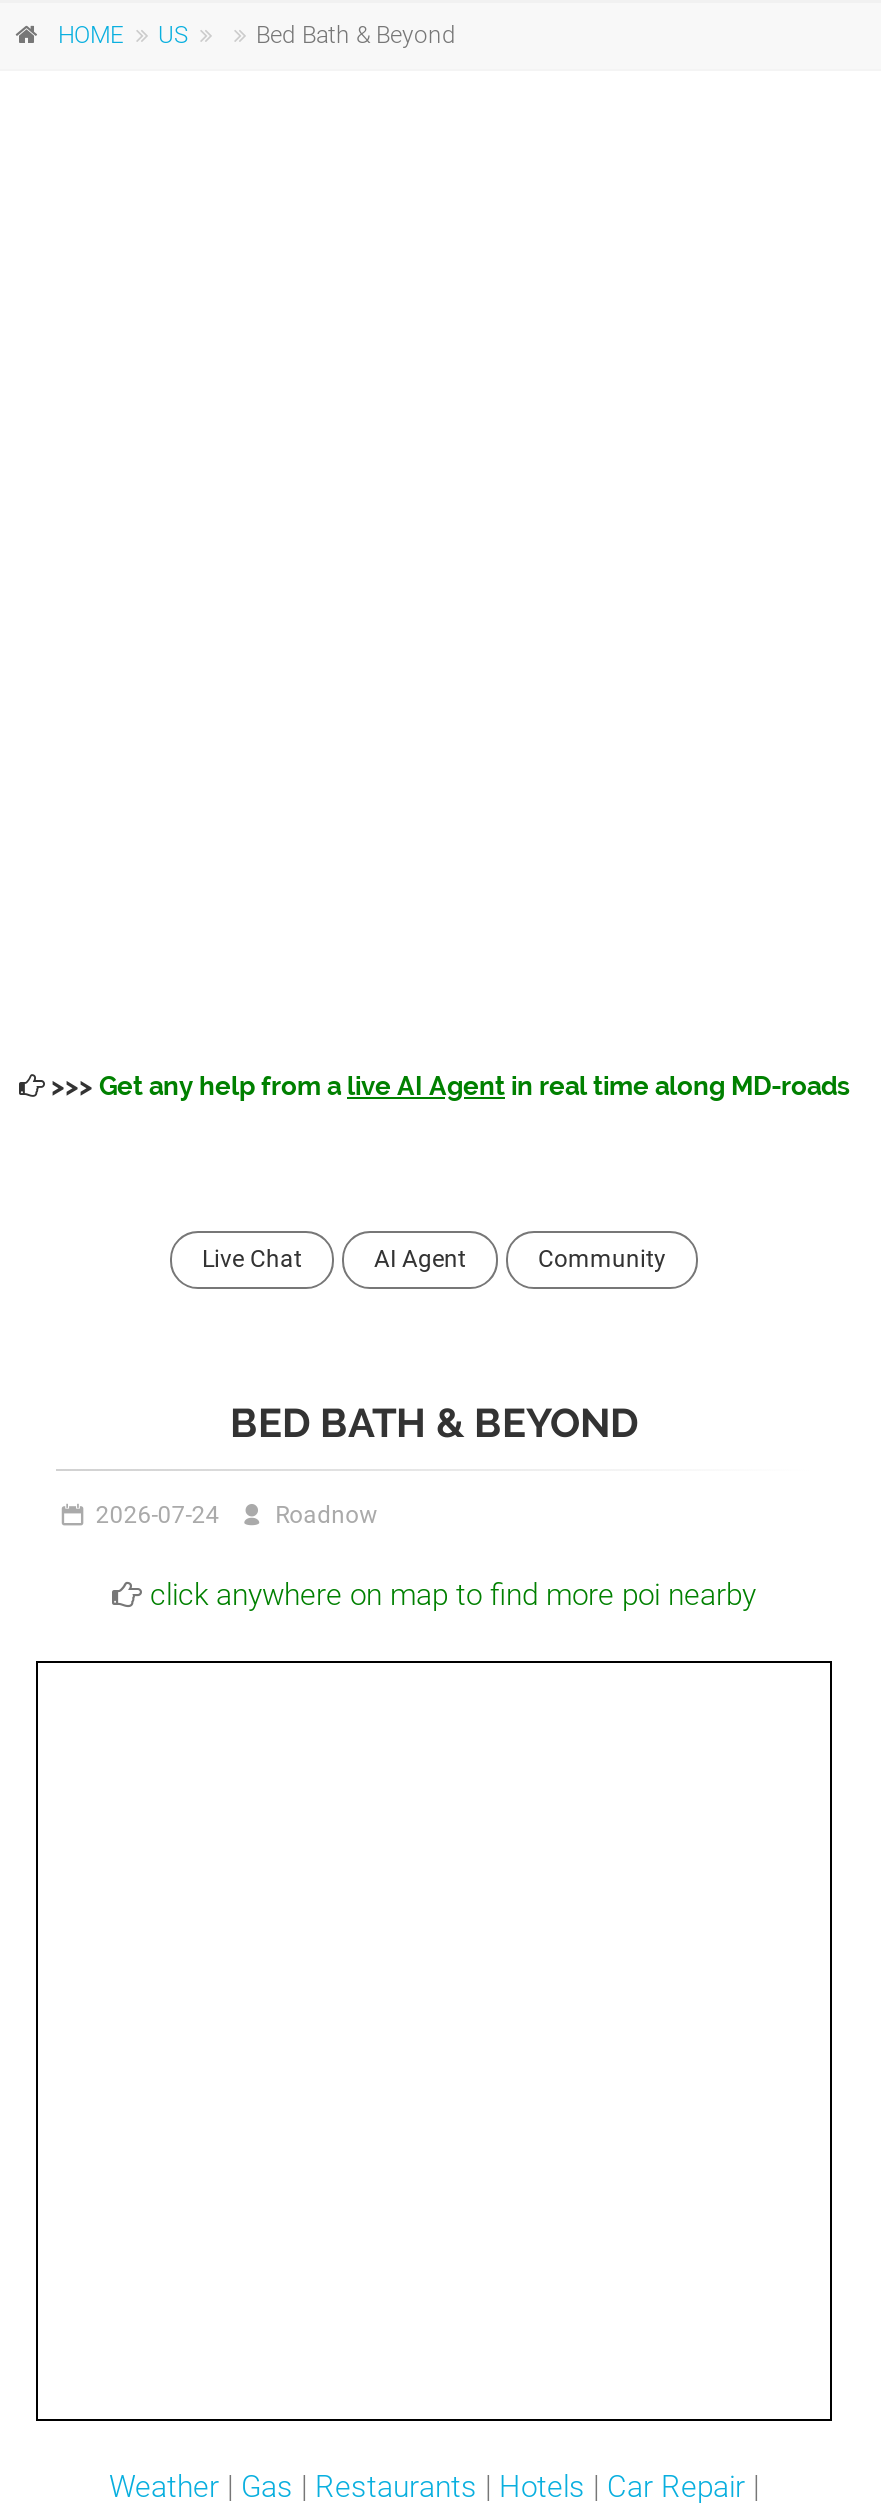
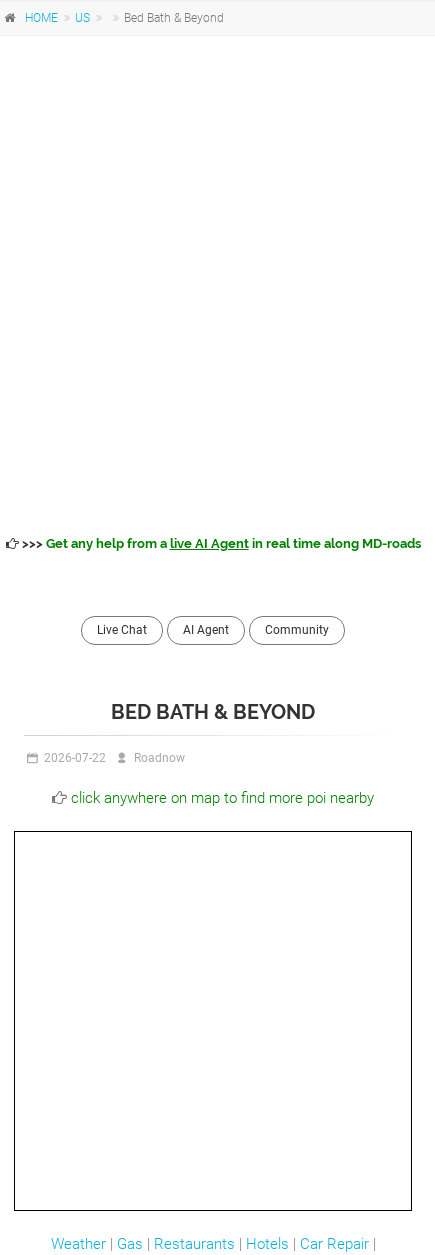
- 2026-07-24 Roadnow
+ 2026-07-22 Roadnow
